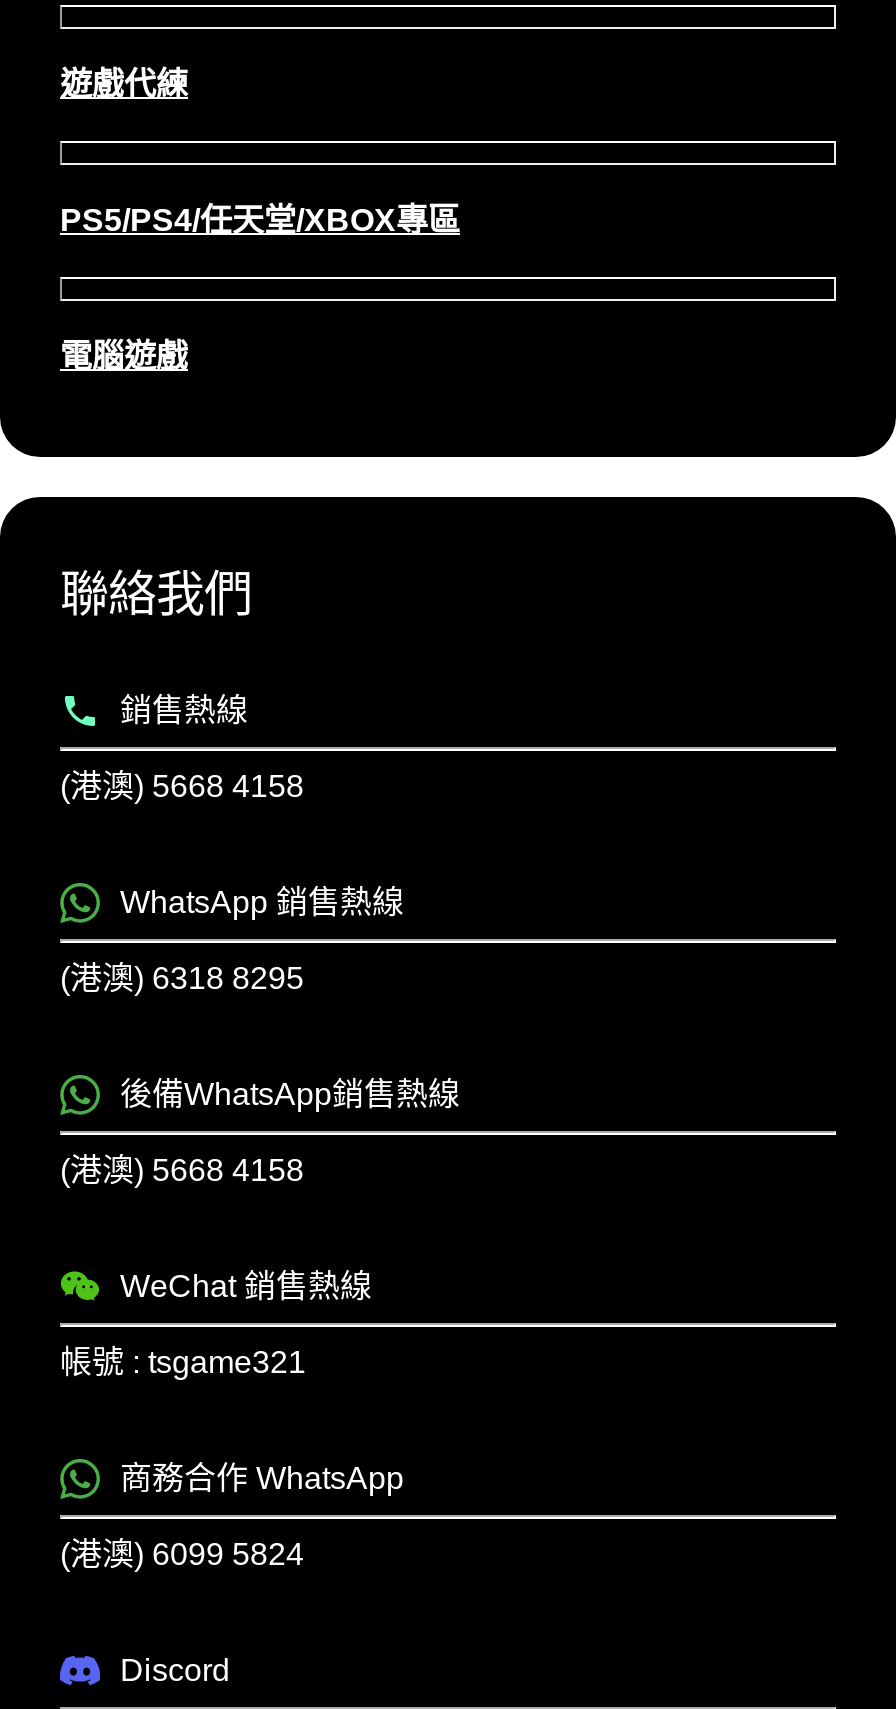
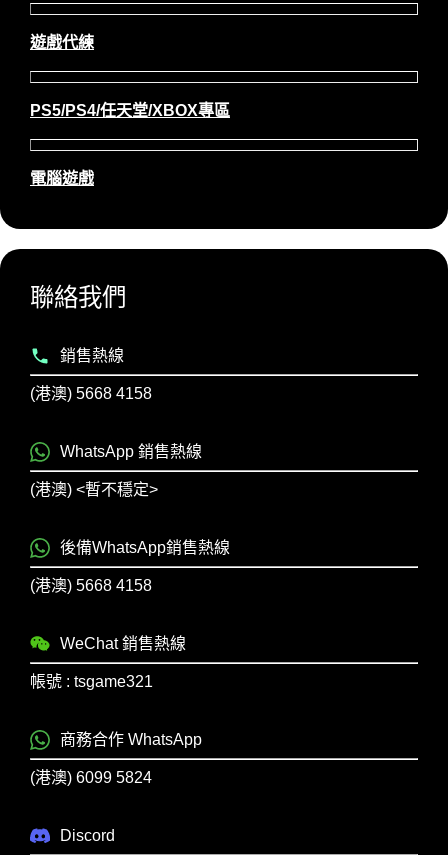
- (港澳) 6318 8295
+ (港澳) <暫不穩定>
